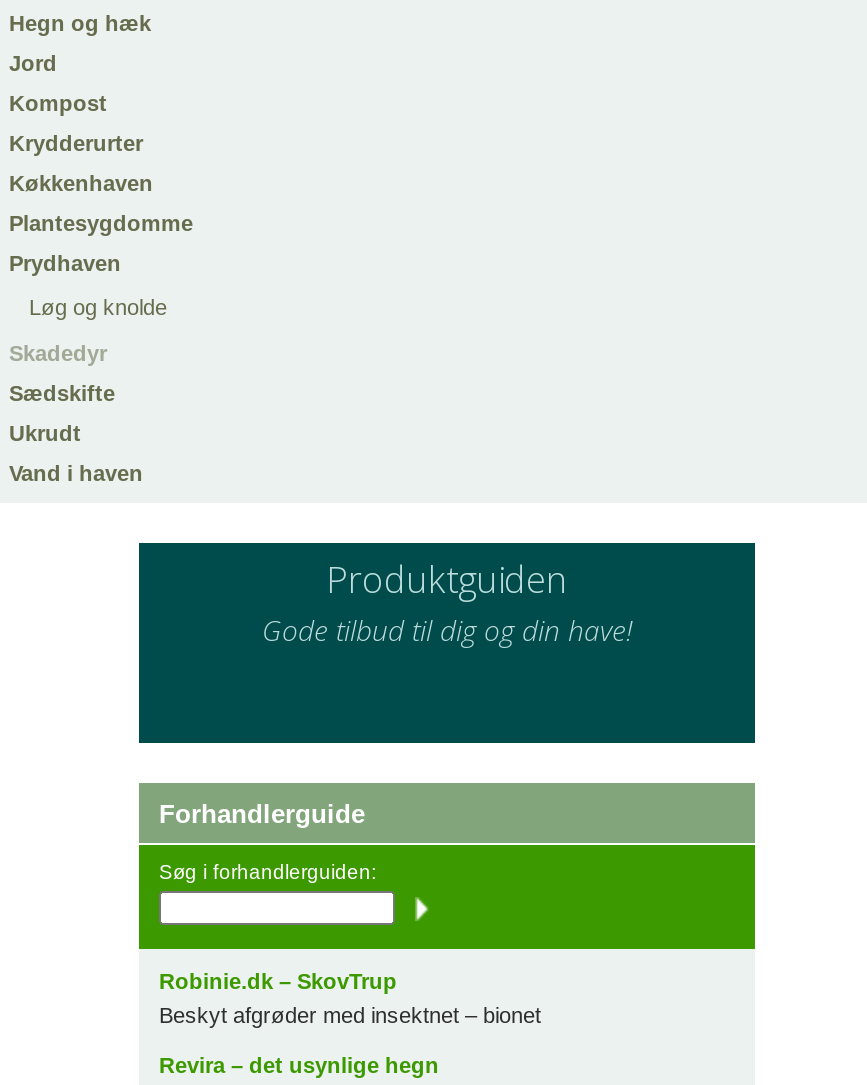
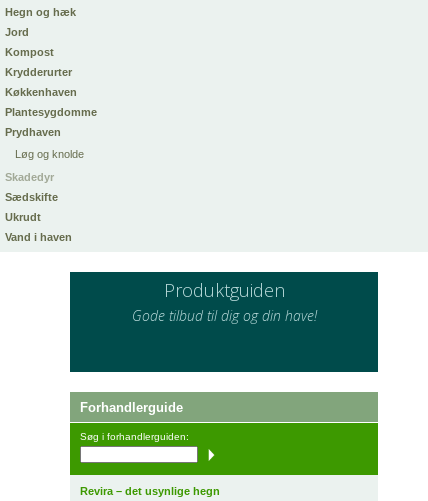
- Robinie.dk – SkovTrup
- Beskyt afgrøder med insektnet – bionet
